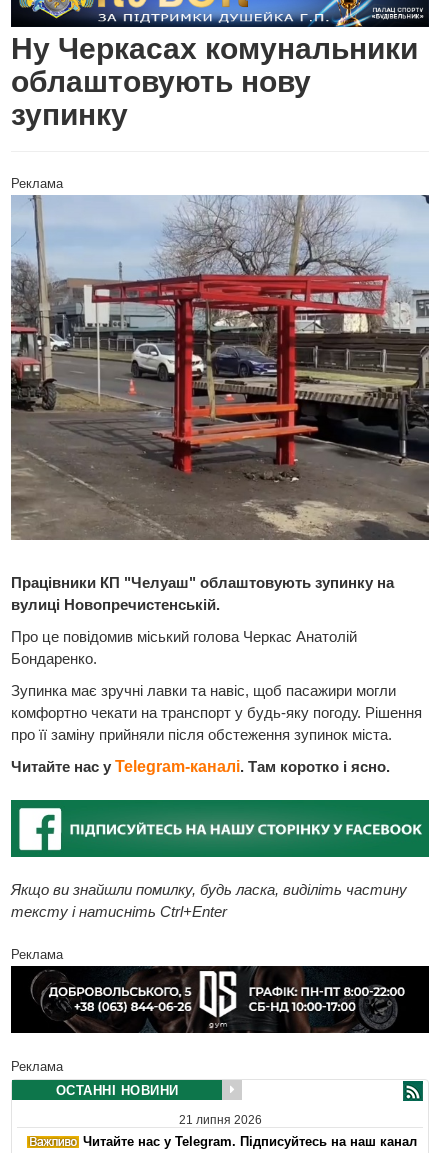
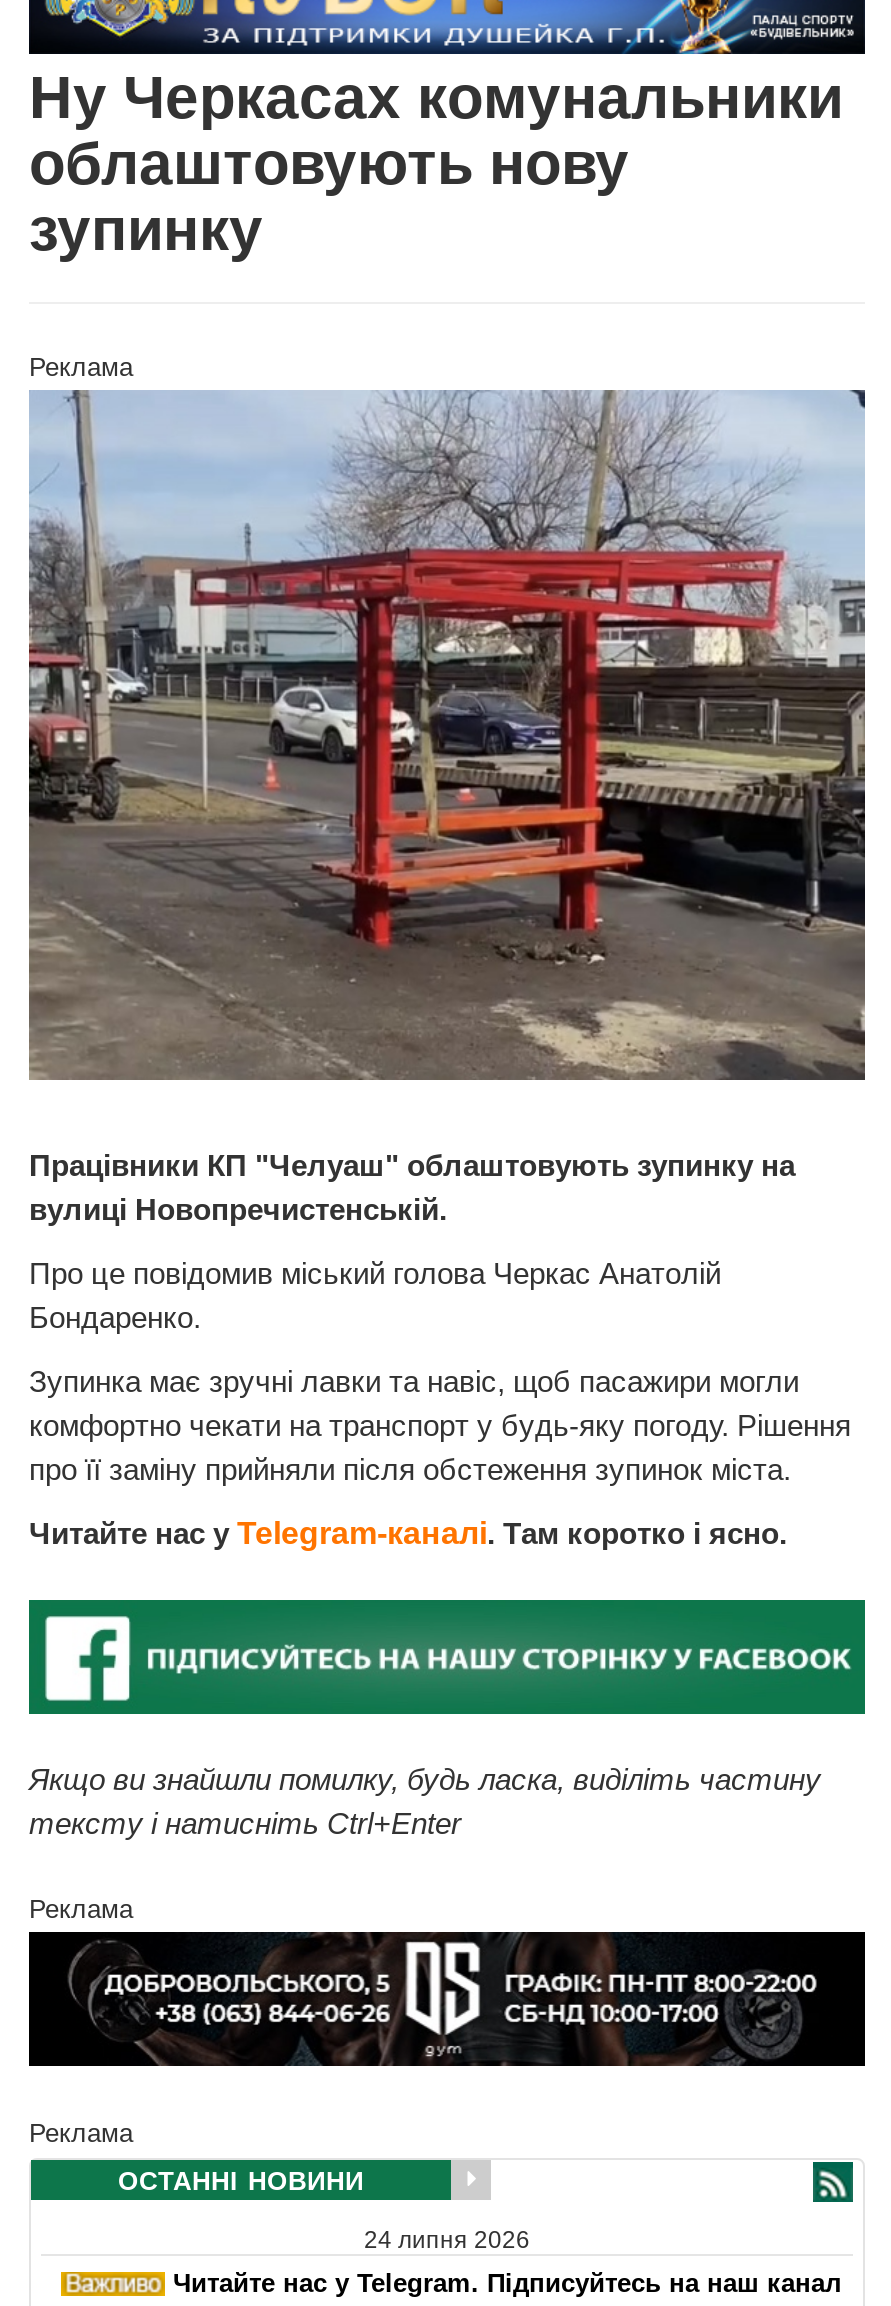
- 21 липня 2026
+ 24 липня 2026
